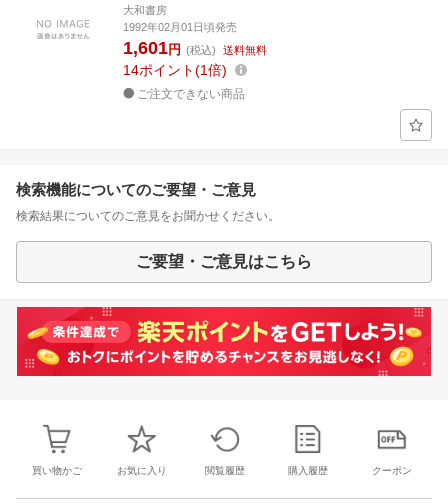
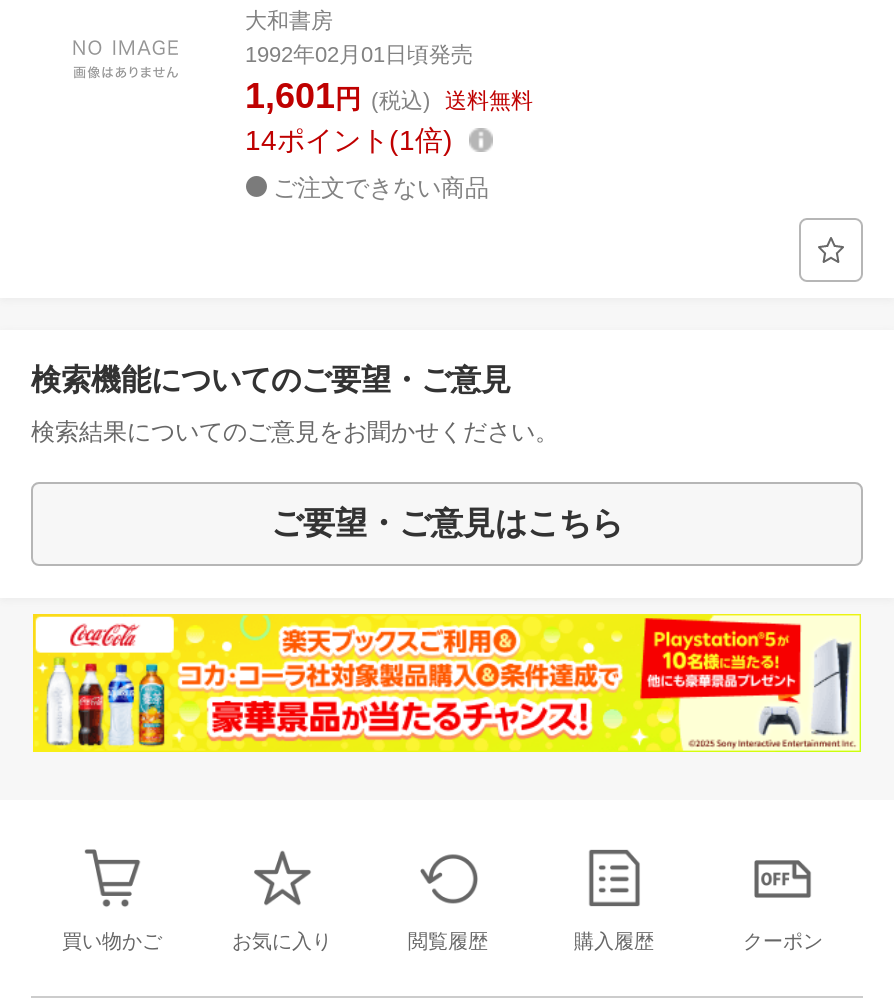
- [image]
+ [image]
